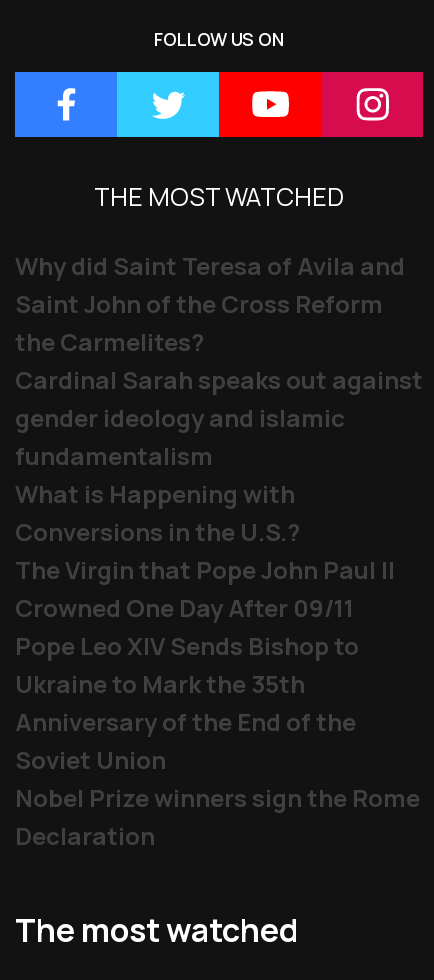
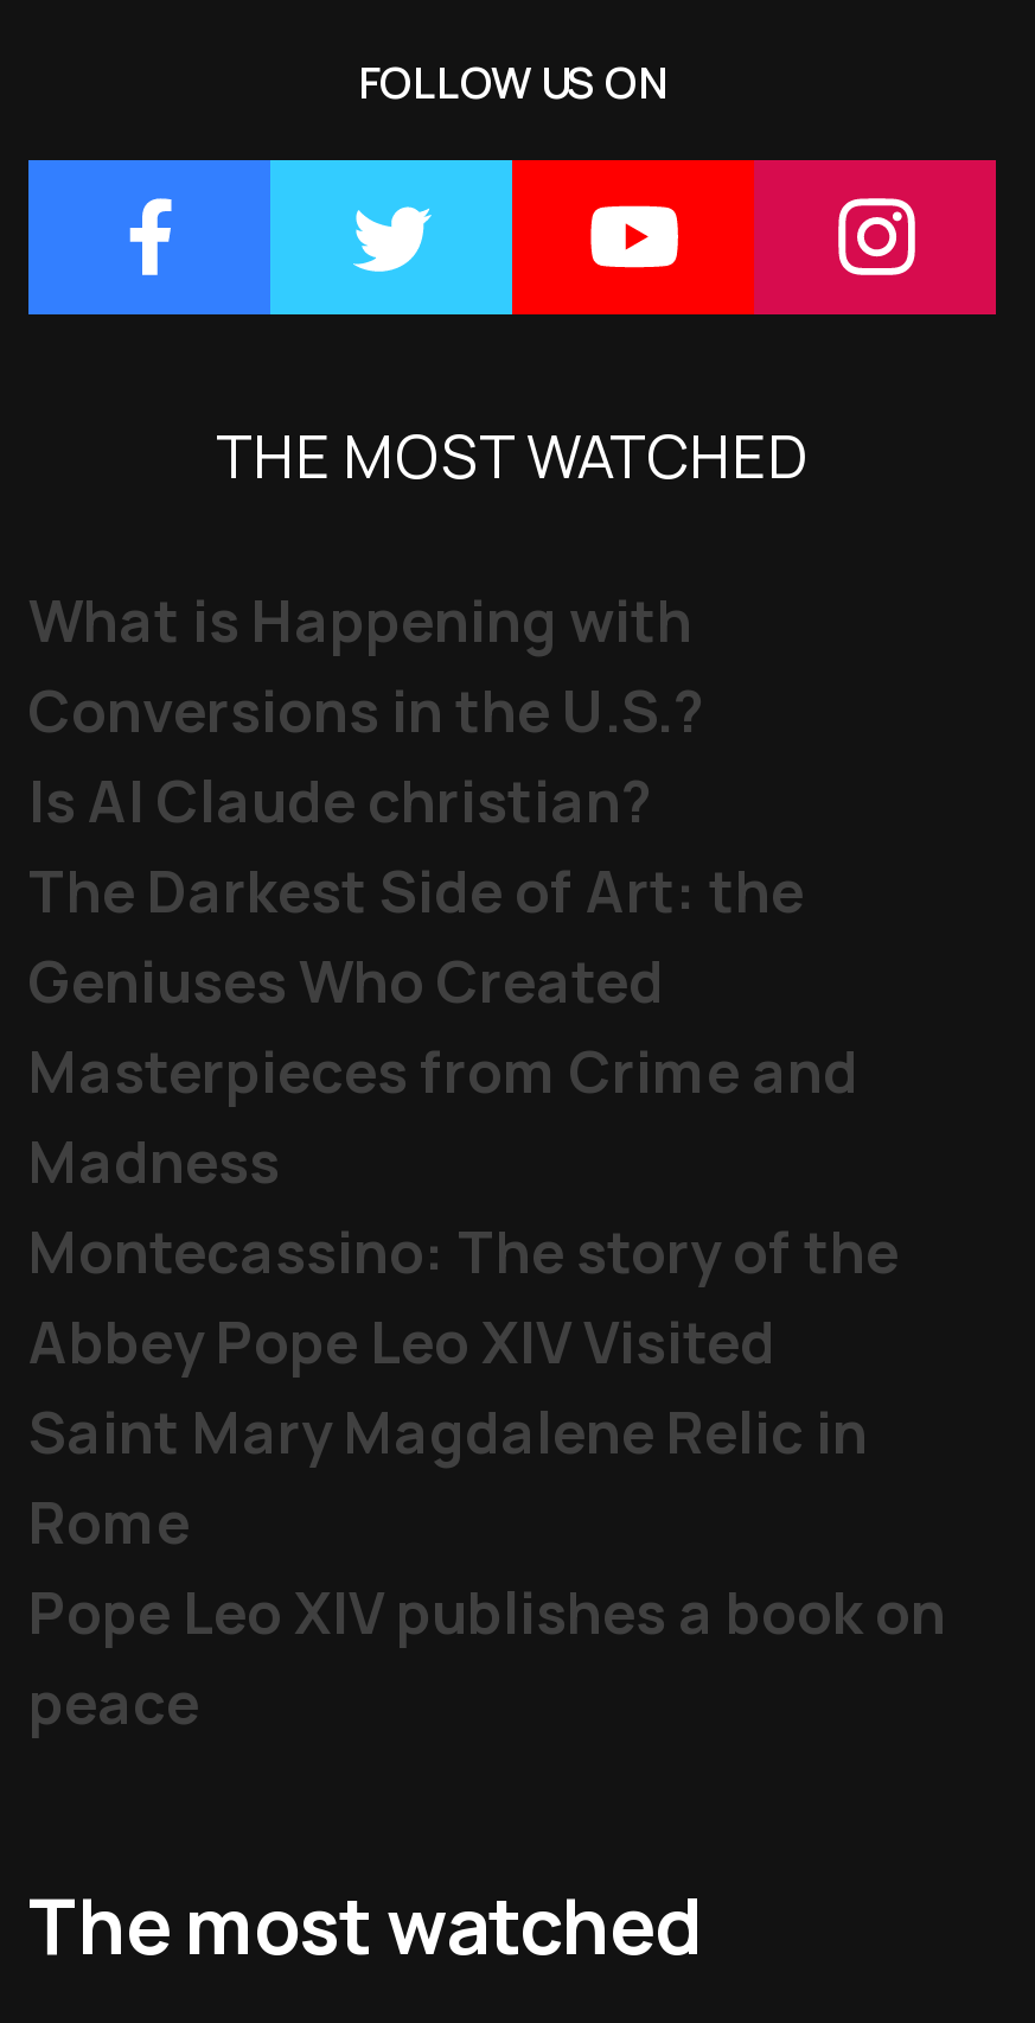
- Why did Saint Teresa of Avila and
- Saint John of the Cross Reform
- the Carmelites?
- Cardinal Sarah speaks out against
- gender ideology and islamic
- fundamentalism

moved up: What is Happening with | Conversions in the U.S.?

- The Virgin that Pope John Paul II
- Crowned One Day After 09/11
- Pope Leo XIV Sends Bishop to
- Ukraine to Mark the 35th
- Anniversary of the End of the
- Soviet Union
- Nobel Prize winners sign the Rome
- Declaration
+ Is AI Claude christian?
+ The Darkest Side of Art: the
+ Geniuses Who Created
+ Masterpieces from Crime and
+ Madness
+ Montecassino: The story of the
+ Abbey Pope Leo XIV Visited
+ Saint Mary Magdalene Relic in
+ Rome
+ Pope Leo XIV publishes a book on
+ peace
